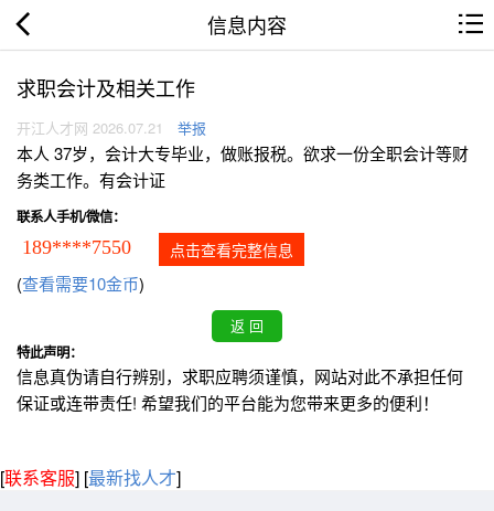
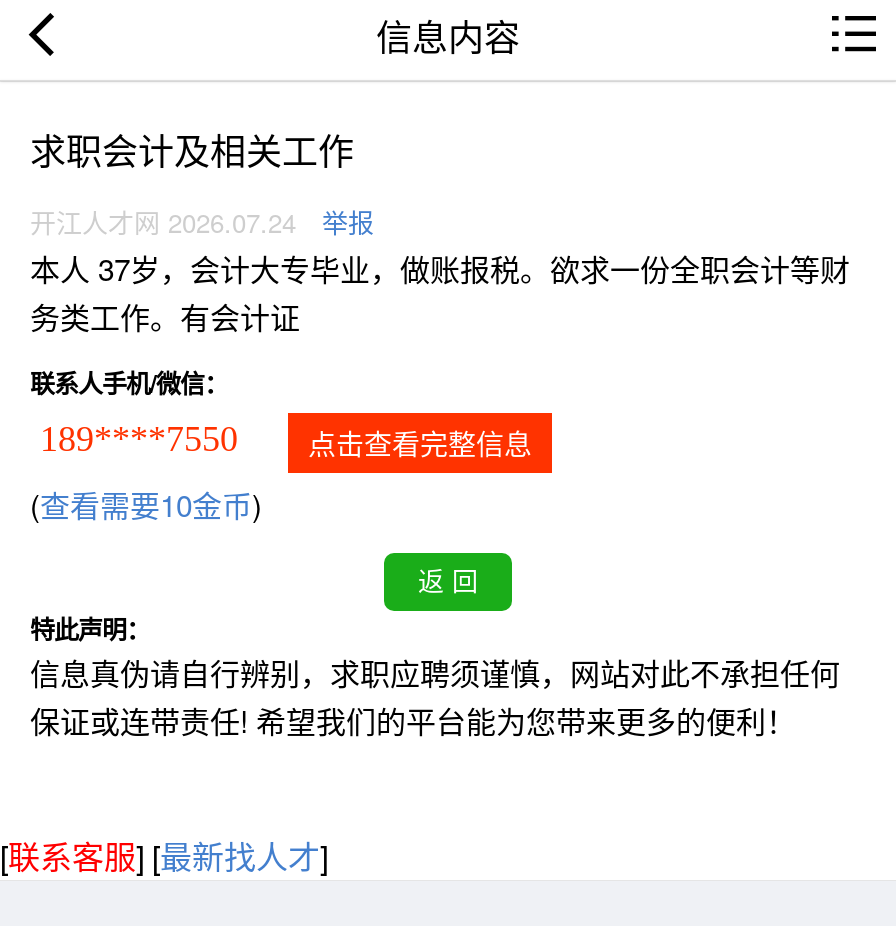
- 开江人才网 2026.07.21 举报
+ 开江人才网 2026.07.24 举报
